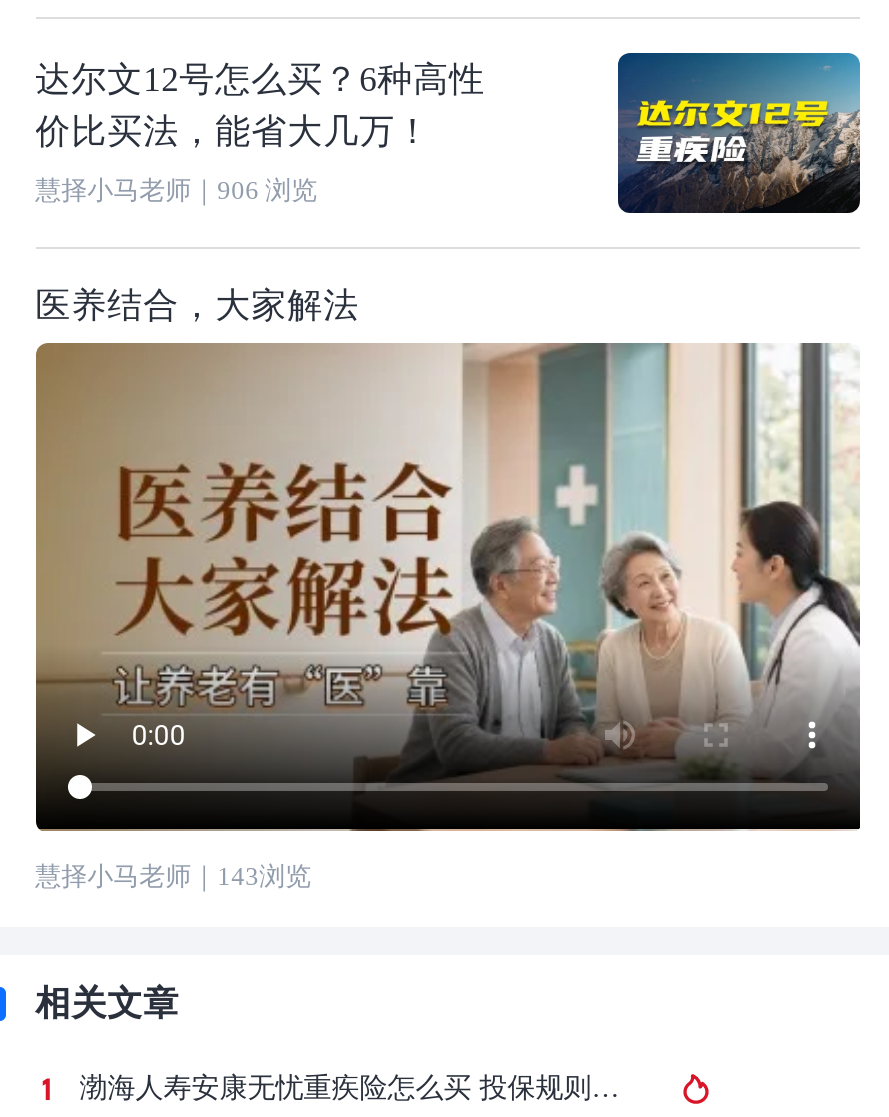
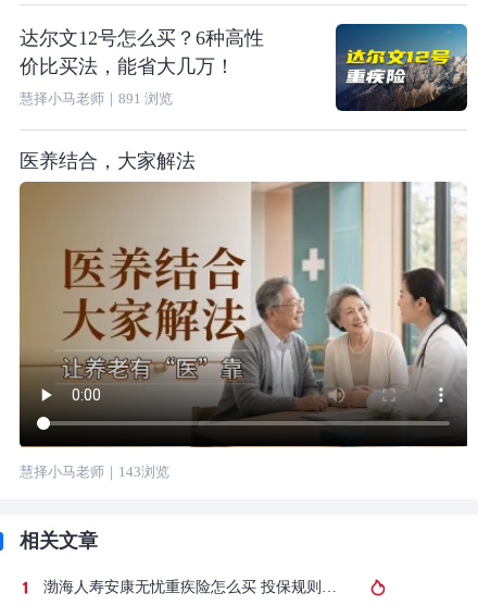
- 慧择小马老师｜906浏览
+ 慧择小马老师｜891浏览
